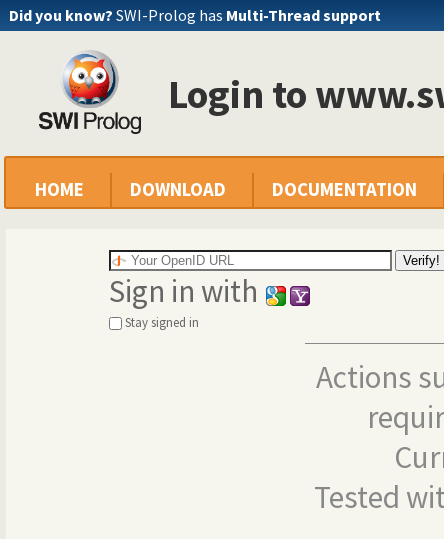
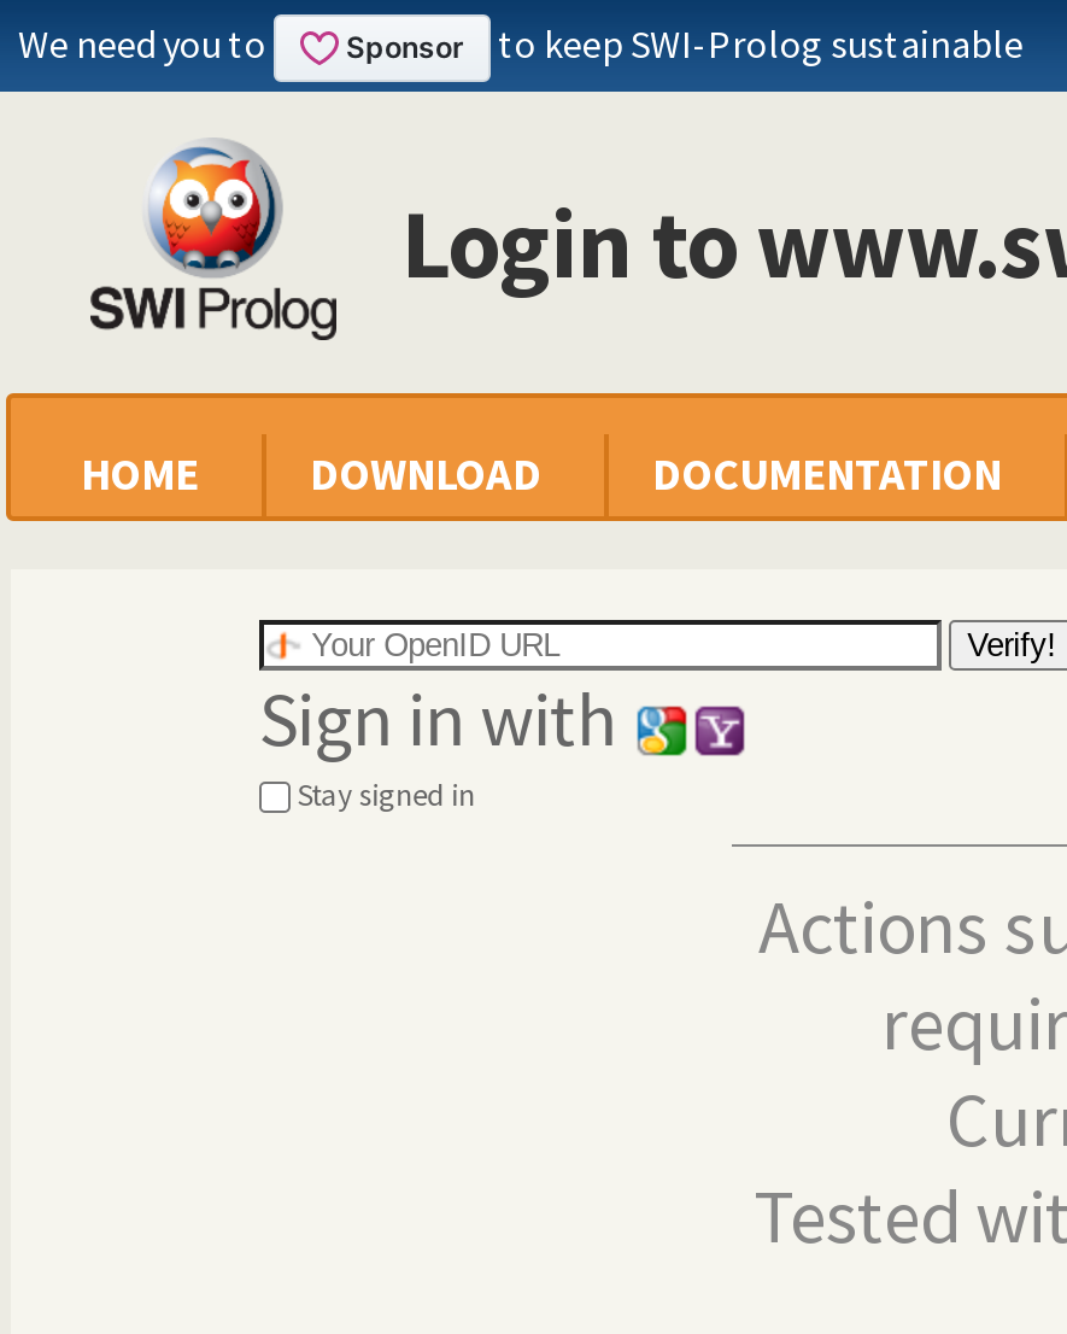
- Did you know? SWI-Prolog has Multi-Thread support
+ We need you to
+ to keep SWI-Prolog sustainable
